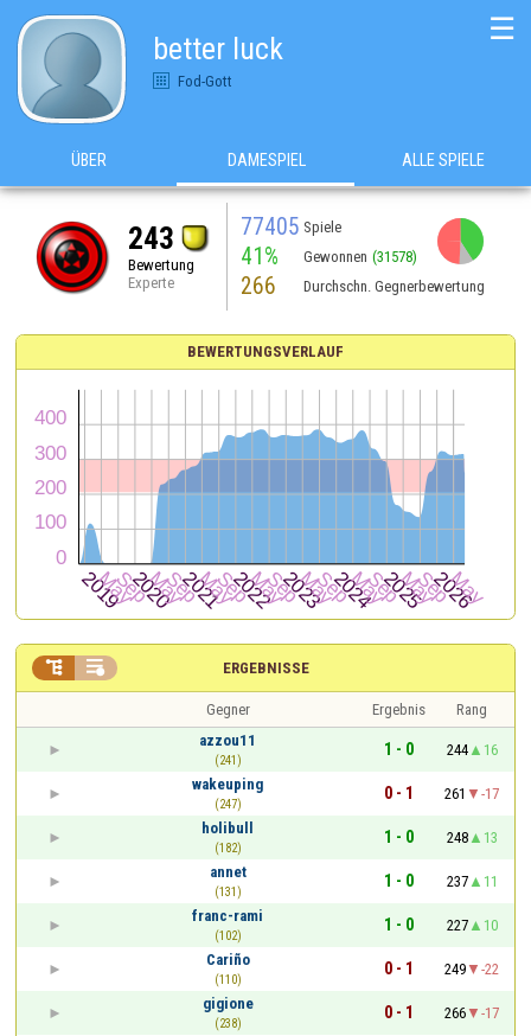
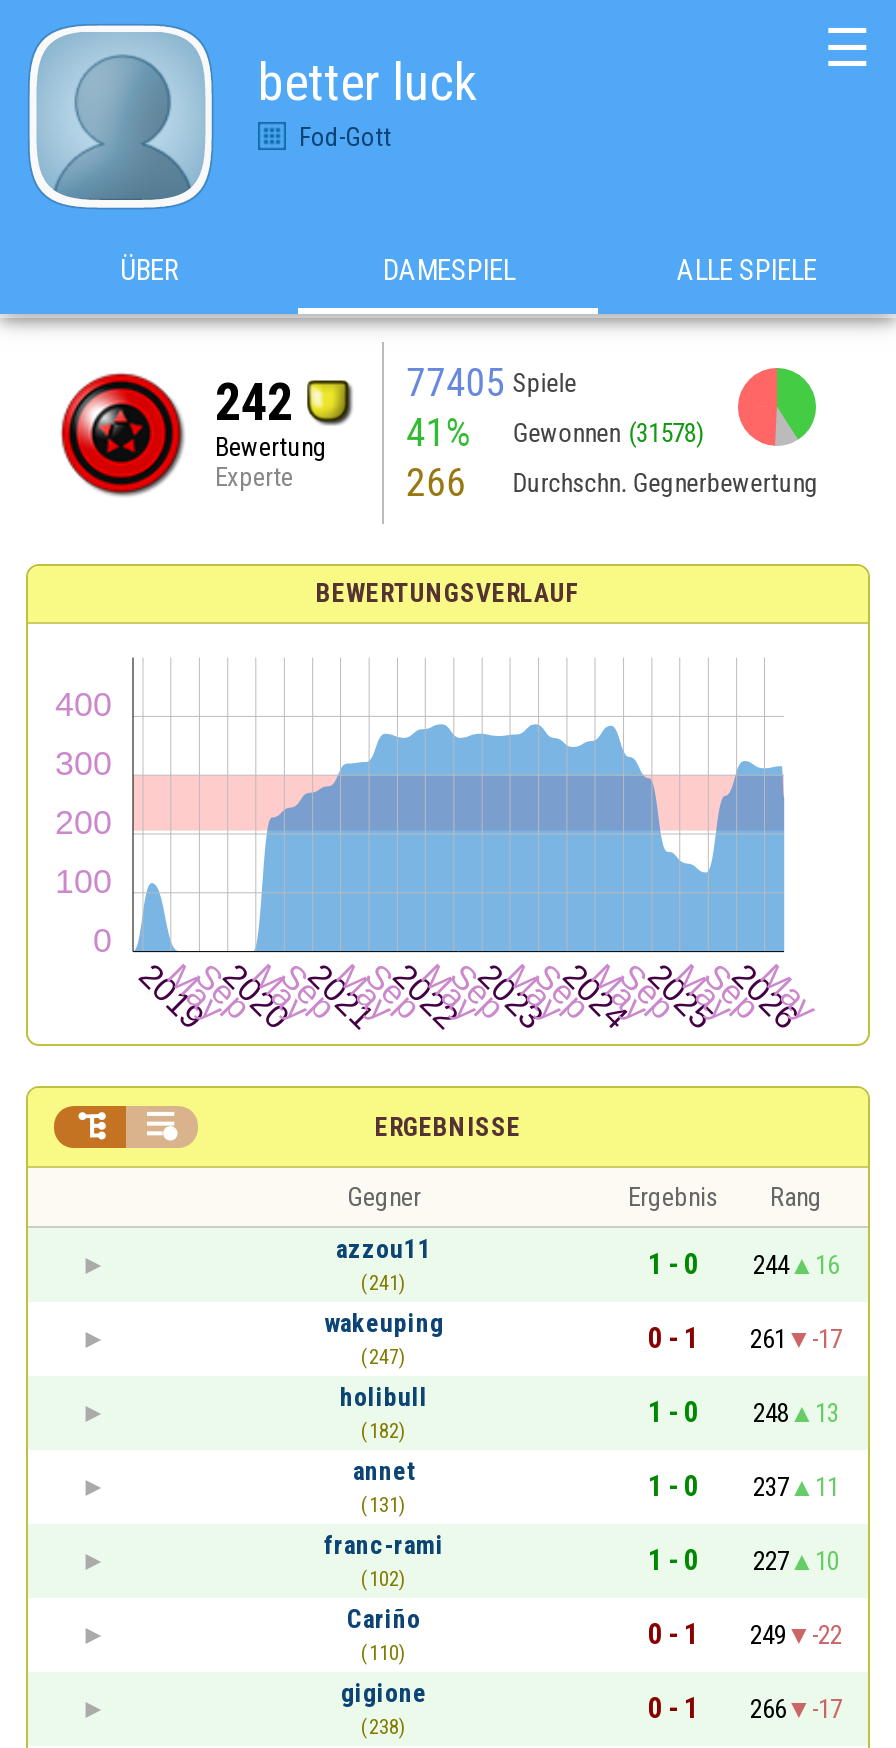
- 243
+ 242
